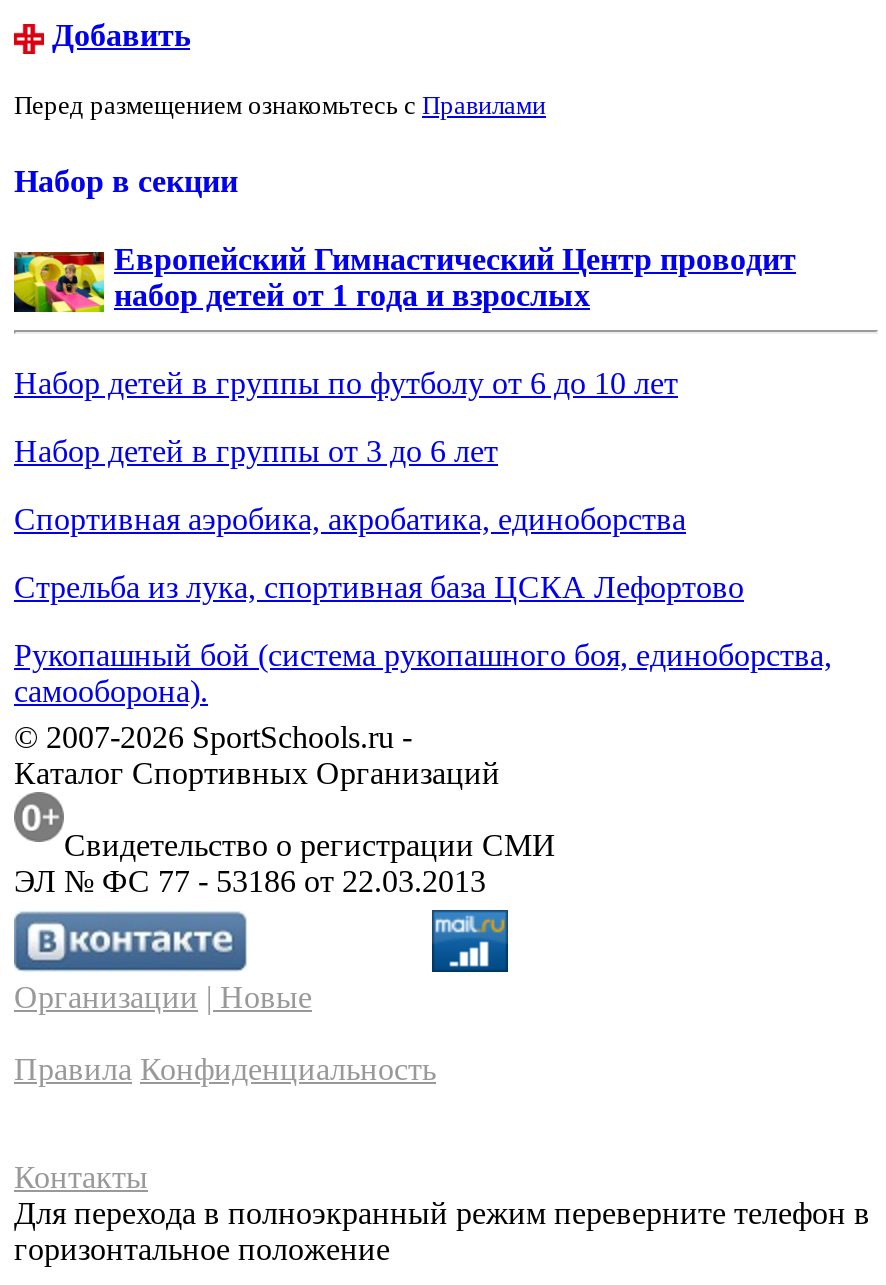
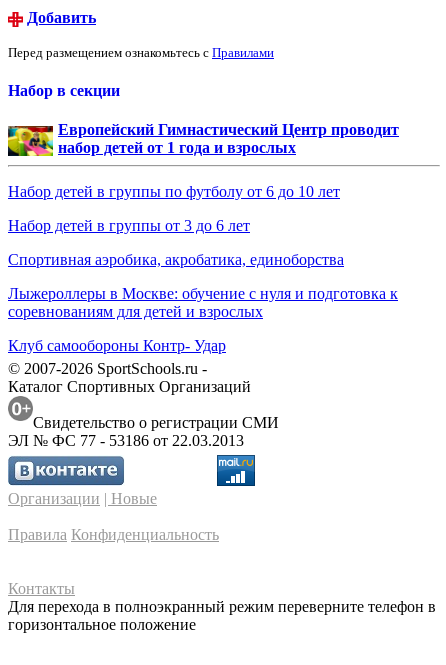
- Стрельба из лука, спортивная база ЦСКА Лефортово
+ Лыжероллеры в Москве: обучение с нуля и подготовка к
+ соревнованиям для детей и взрослых

- Рукопашный бой (система рукопашного боя, единоборства,
- самооборона).
+ Клуб самообороны Контр- Удар
